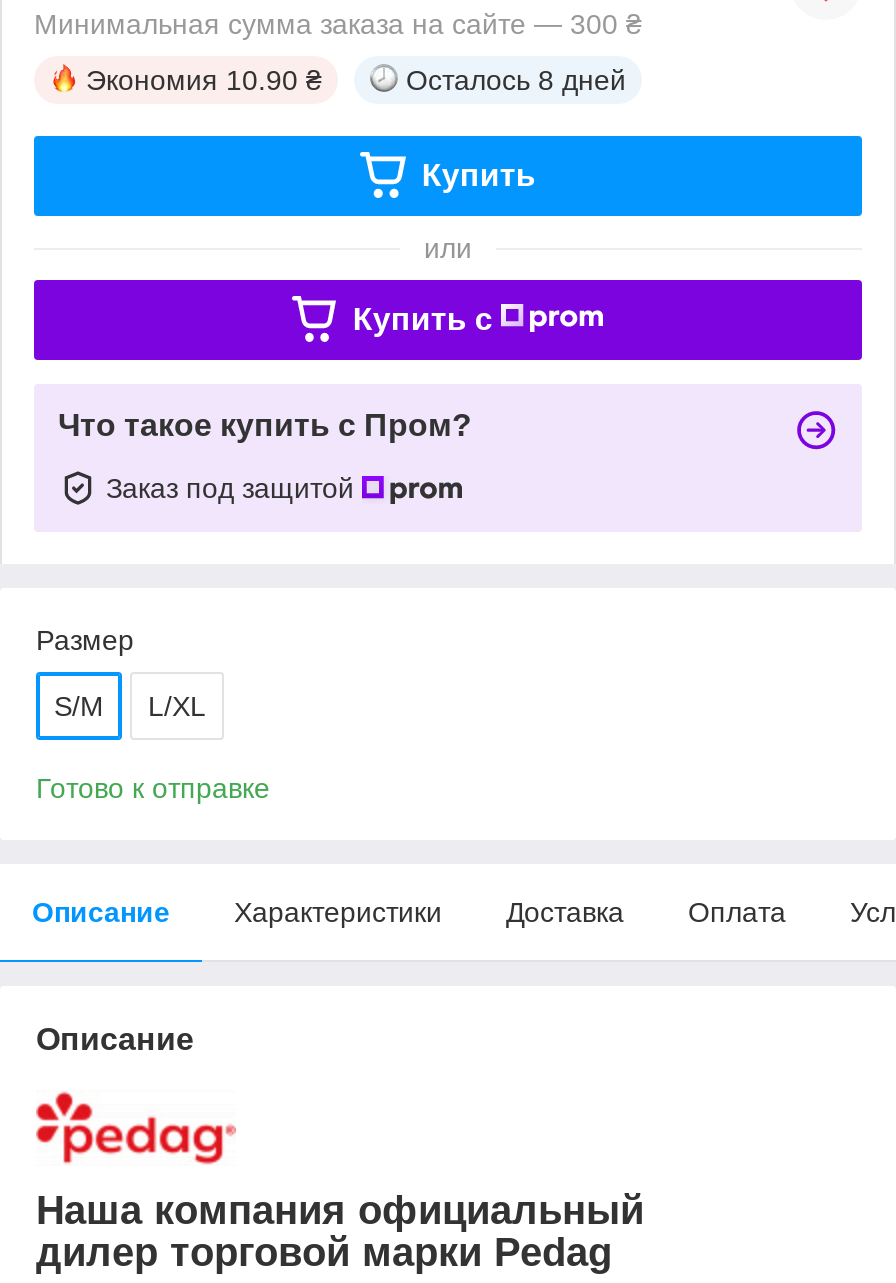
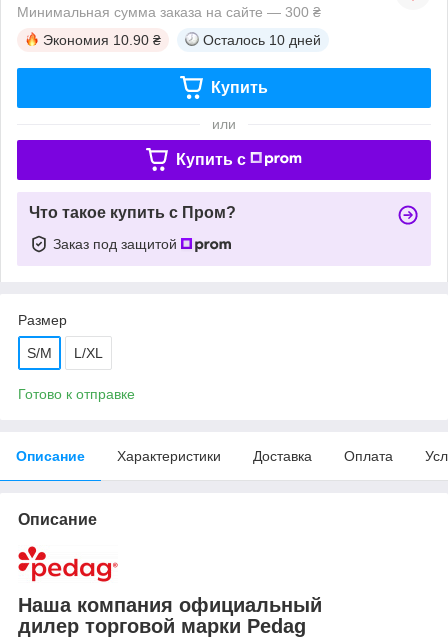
- Осталось 8 дней
+ Осталось 10 дней
